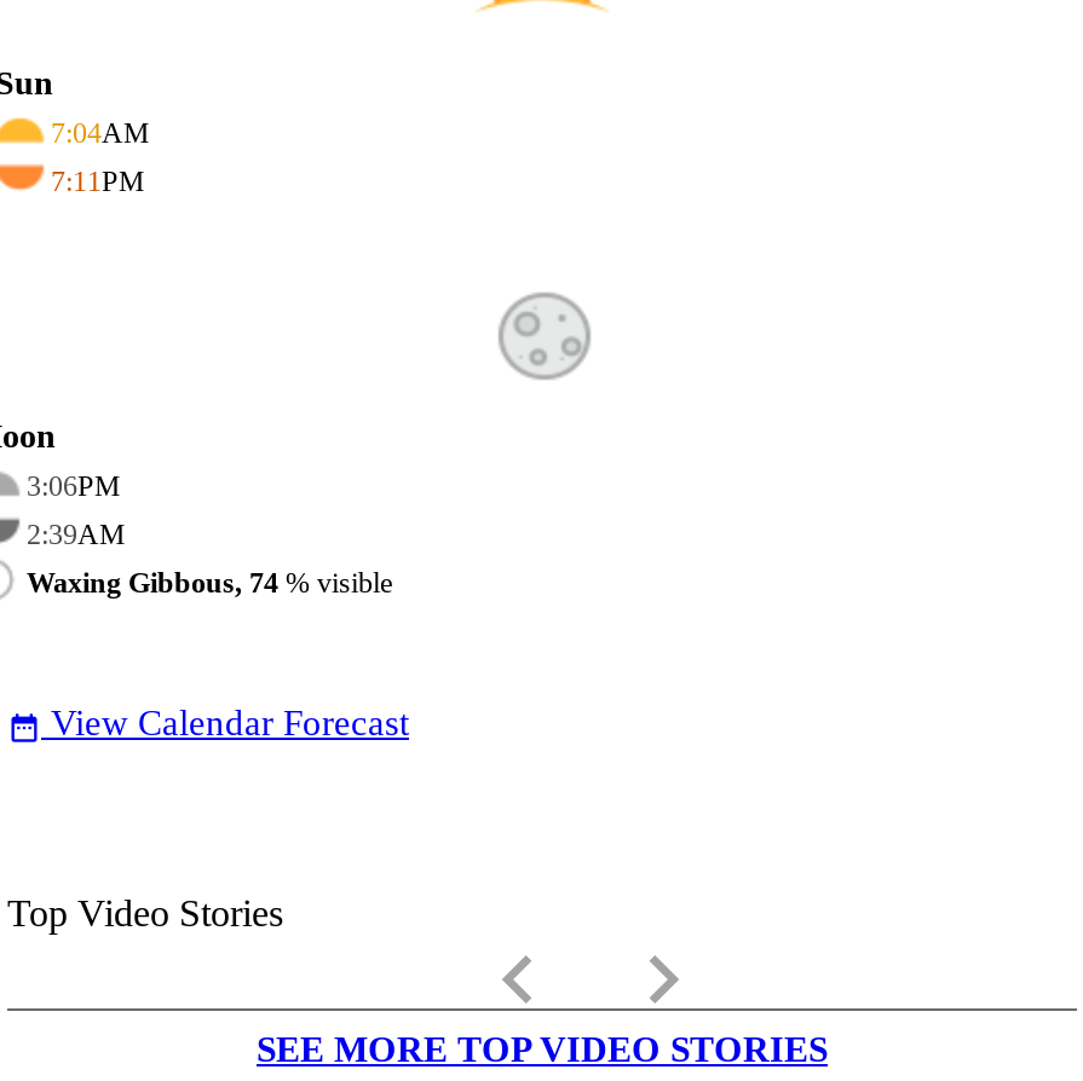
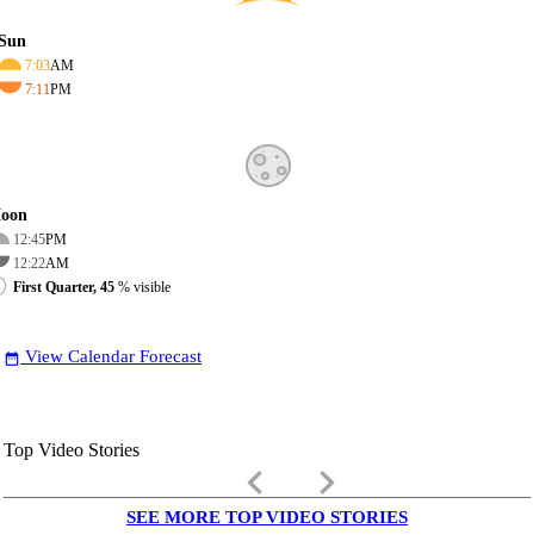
- 7:04AM
+ 7:03AM

- 3:06PM
+ 12:45PM

- 2:39AM
+ 12:22AM

- Waxing Gibbous, 74% visible
+ First Quarter, 45% visible
